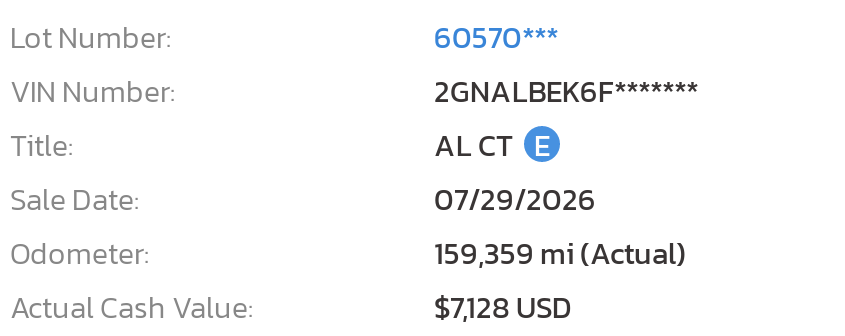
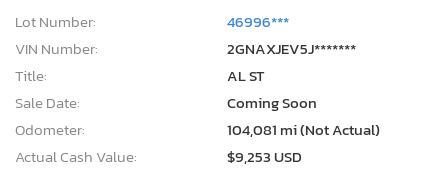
- 60570***
+ 46996***

- 2GNALBEK6F*******
+ 2GNAXJEV5J*******

- AL CT E
+ AL ST

- 07/29/2026
+ Coming Soon

- 159,359 mi (Actual)
+ 104,081 mi (Not Actual)

- $7,128 USD
+ $9,253 USD
